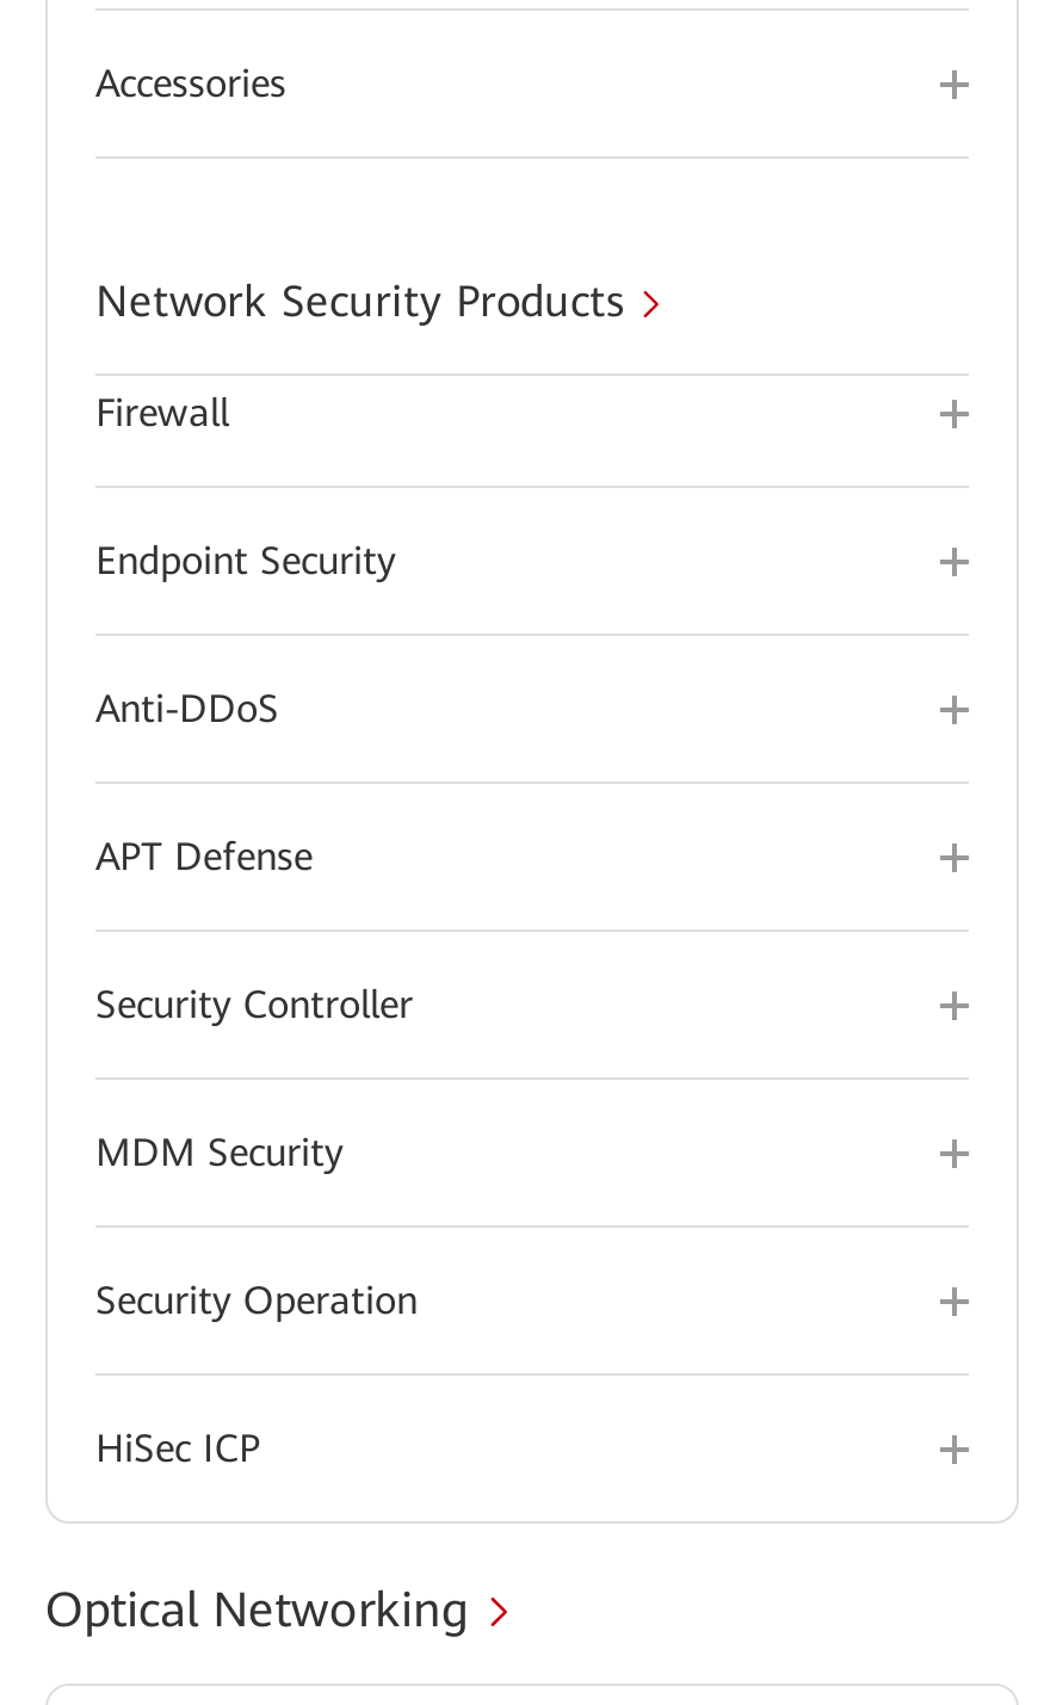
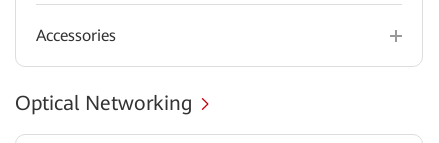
- Network Security Products
- Firewall
- Endpoint Security
- Anti-DDoS
- APT Defense
- Security Controller
- MDM Security
- Security Operation
- HiSec ICP
